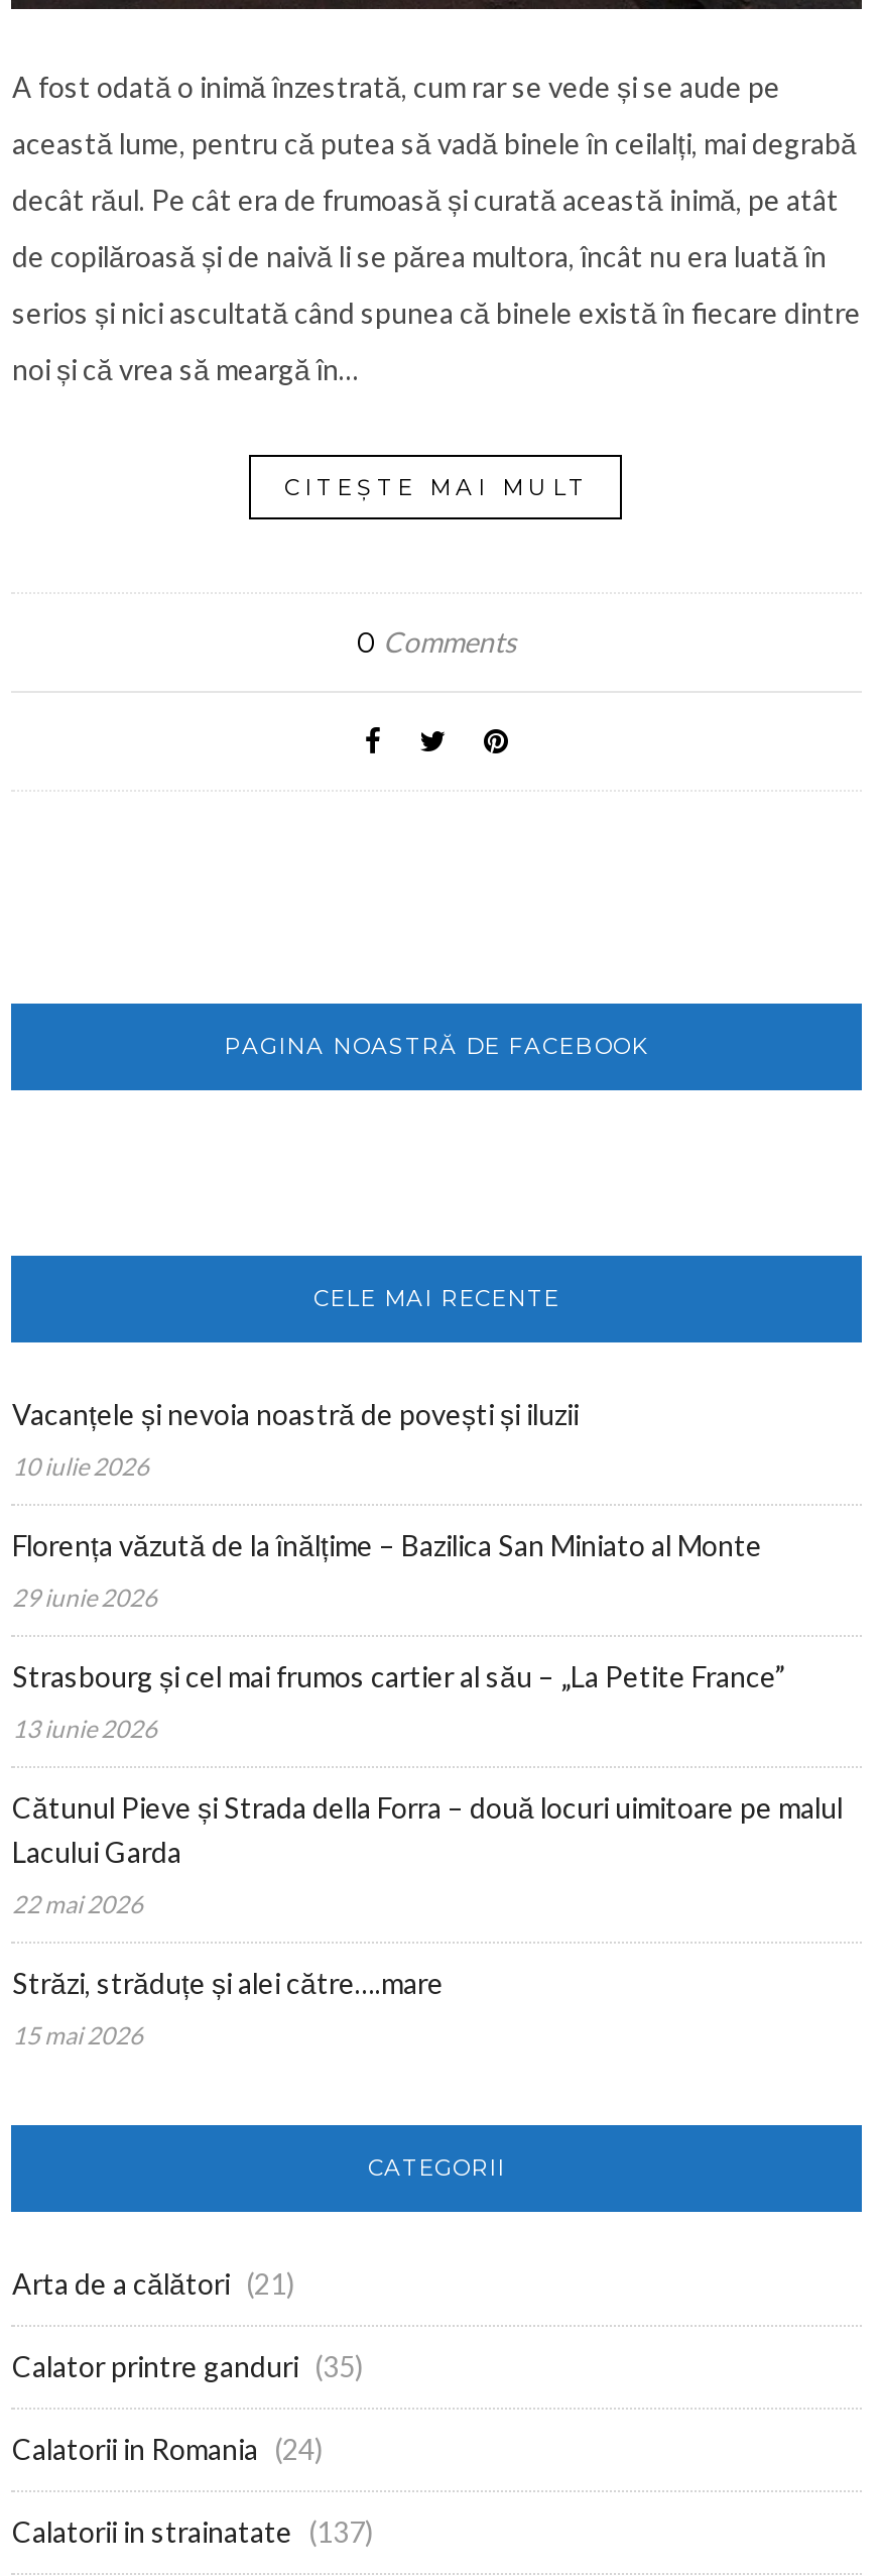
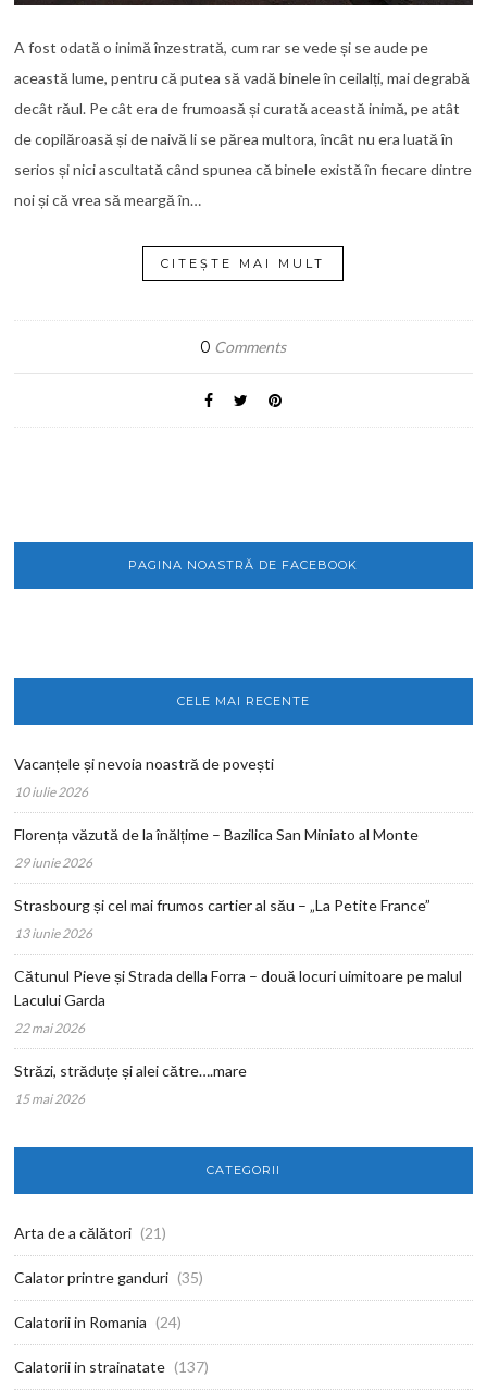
- Vacanțele și nevoia noastră de povești și iluzii
+ Vacanțele și nevoia noastră de povești
